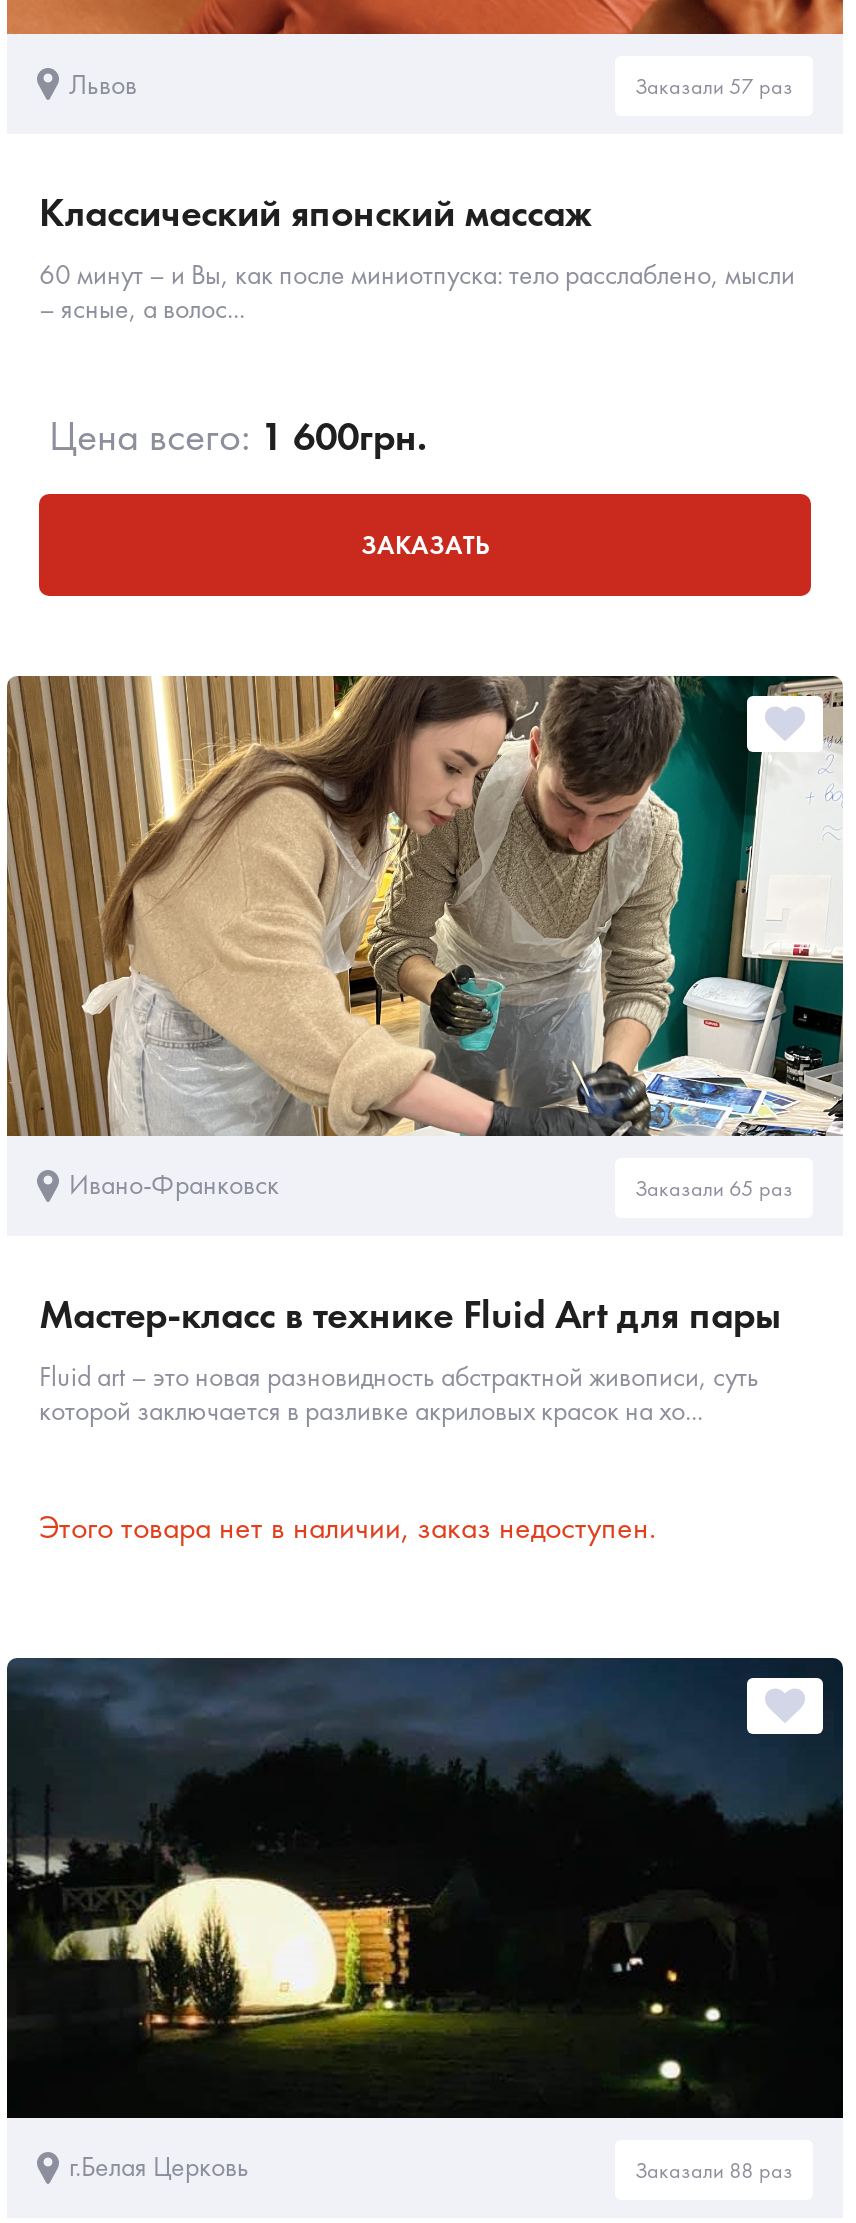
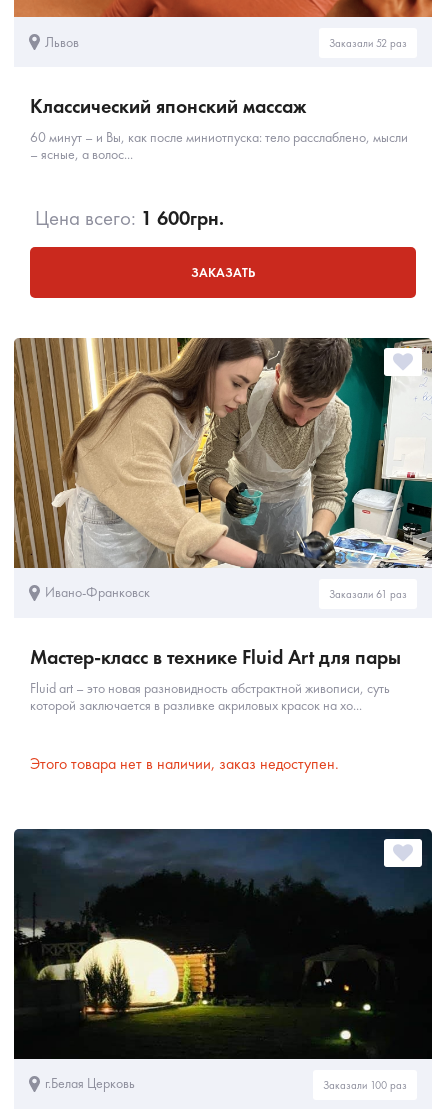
- Заказали 57 раз
+ Заказали 52 раз

- Заказали 65 раз
+ Заказали 61 раз

- Заказали 88 раз
+ Заказали 100 раз
